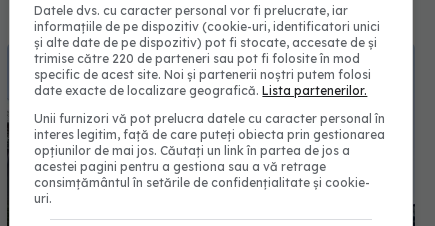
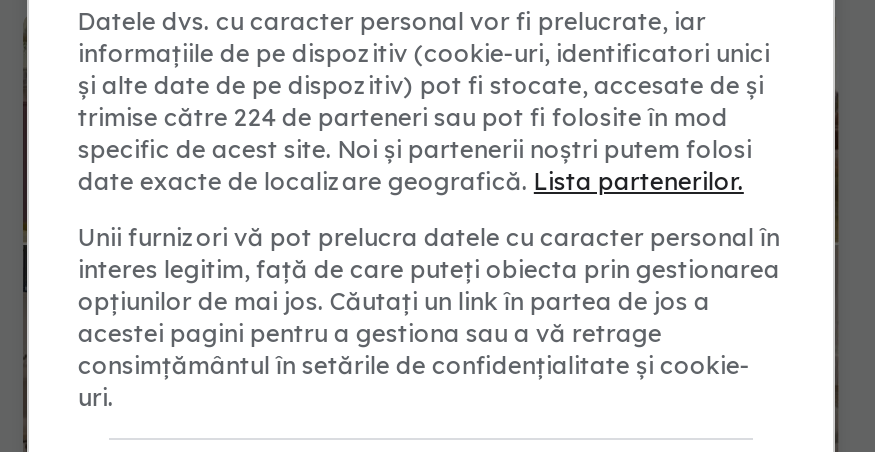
- trimise către 220 de parteneri sau pot fi folosite în mod
+ trimise către 224 de parteneri sau pot fi folosite în mod
